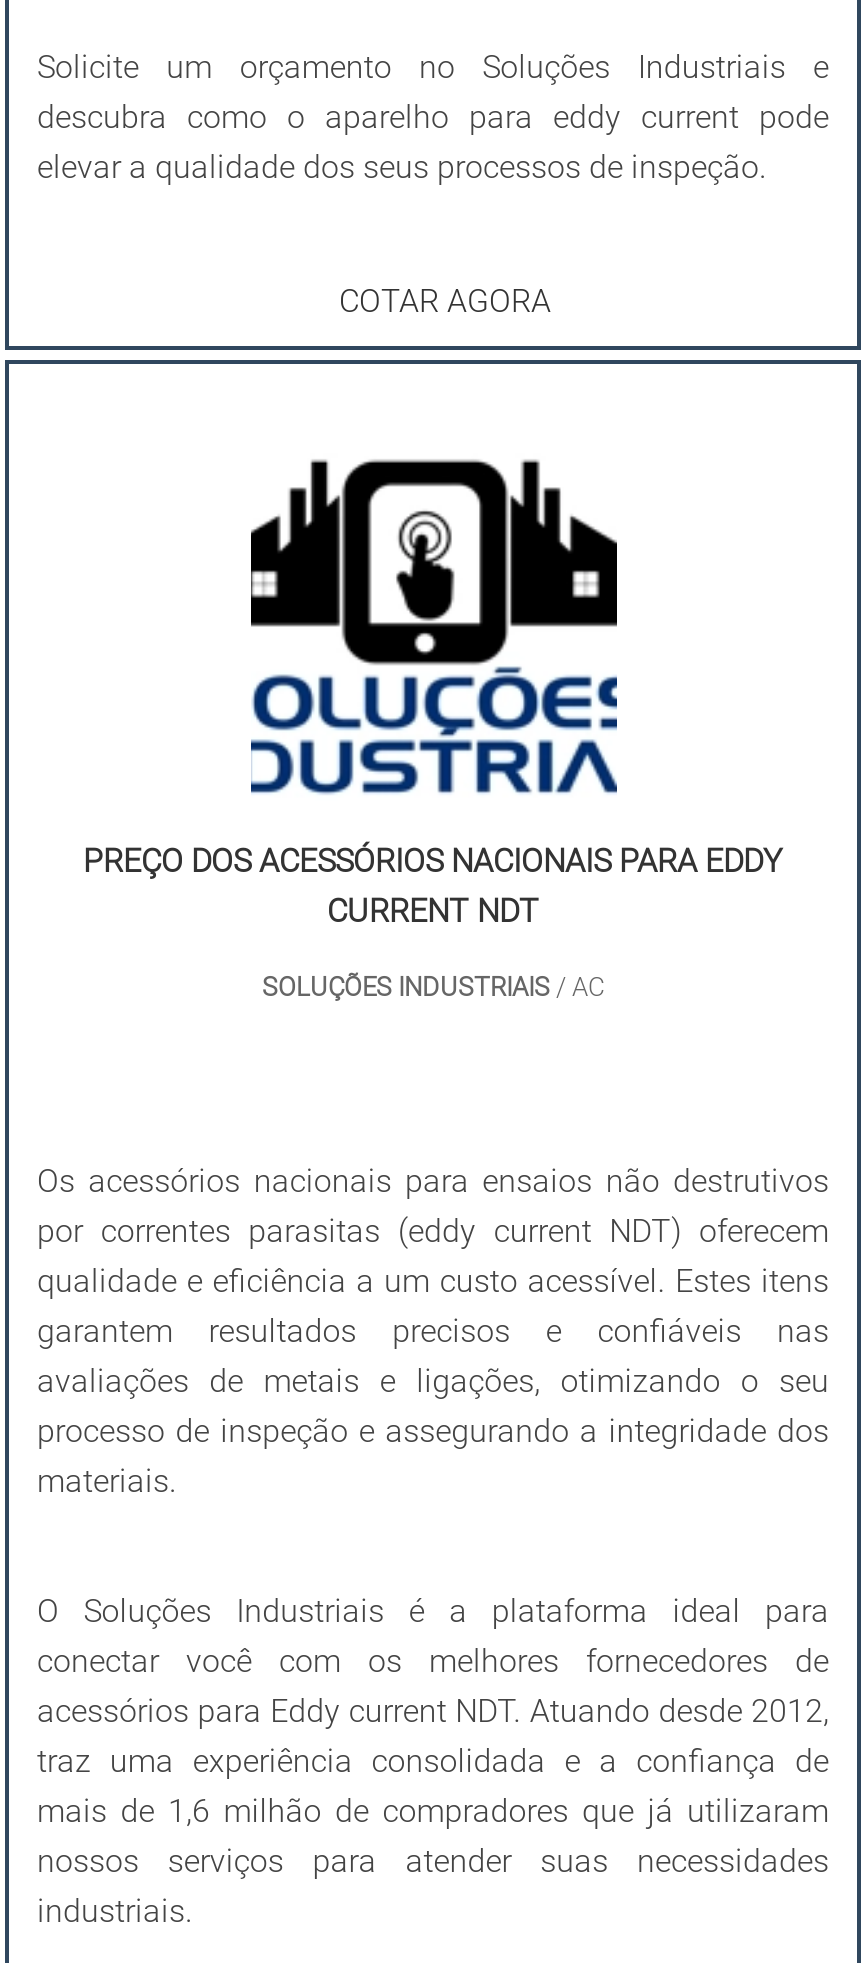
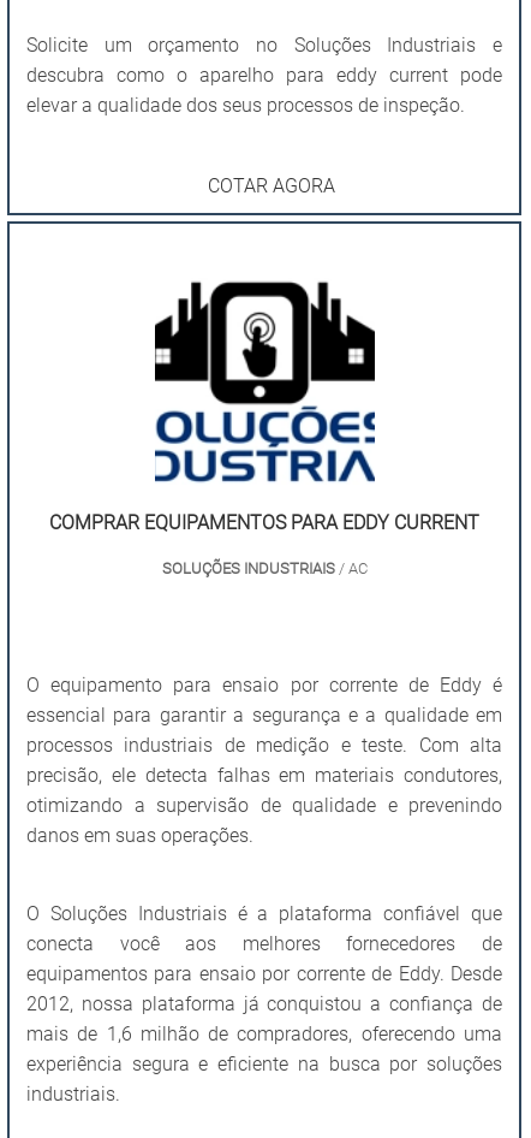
- PREÇO DOS ACESSÓRIOS NACIONAIS PARA EDDY
- CURRENT NDT
+ COMPRAR EQUIPAMENTOS PARA EDDY CURRENT

- Os acessórios nacionais para ensaios não destrutivos
- por correntes parasitas (eddy current NDT) oferecem
- qualidade e eficiência a um custo acessível. Estes itens
- garantem resultados precisos e confiáveis nas
- avaliações de metais e ligações, otimizando o seu
- processo de inspeção e assegurando a integridade dos
- materiais.
+ O equipamento para ensaio por corrente de Eddy é
+ essencial para garantir a segurança e a qualidade em
+ processos industriais de medição e teste. Com alta
+ precisão, ele detecta falhas em materiais condutores,
+ otimizando a supervisão de qualidade e prevenindo
+ danos em suas operações.

- O Soluções Industriais é a plataforma ideal para
- conectar você com os melhores fornecedores de
- acessórios para Eddy current NDT. Atuando desde 2012,
- traz uma experiência consolidada e a confiança de
- mais de 1,6 milhão de compradores que já utilizaram
- nossos serviços para atender suas necessidades
+ O Soluções Industriais é a plataforma confiável que
+ conecta você aos melhores fornecedores de
+ equipamentos para ensaio por corrente de Eddy. Desde
+ 2012, nossa plataforma já conquistou a confiança de
+ mais de 1,6 milhão de compradores, oferecendo uma
+ experiência segura e eficiente na busca por soluções
